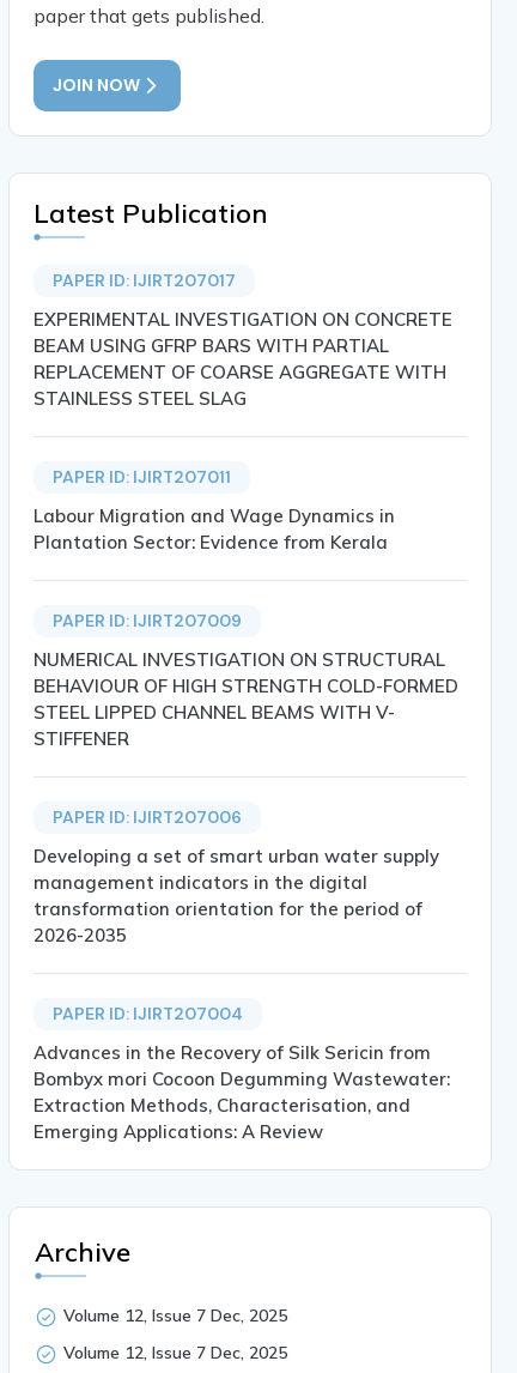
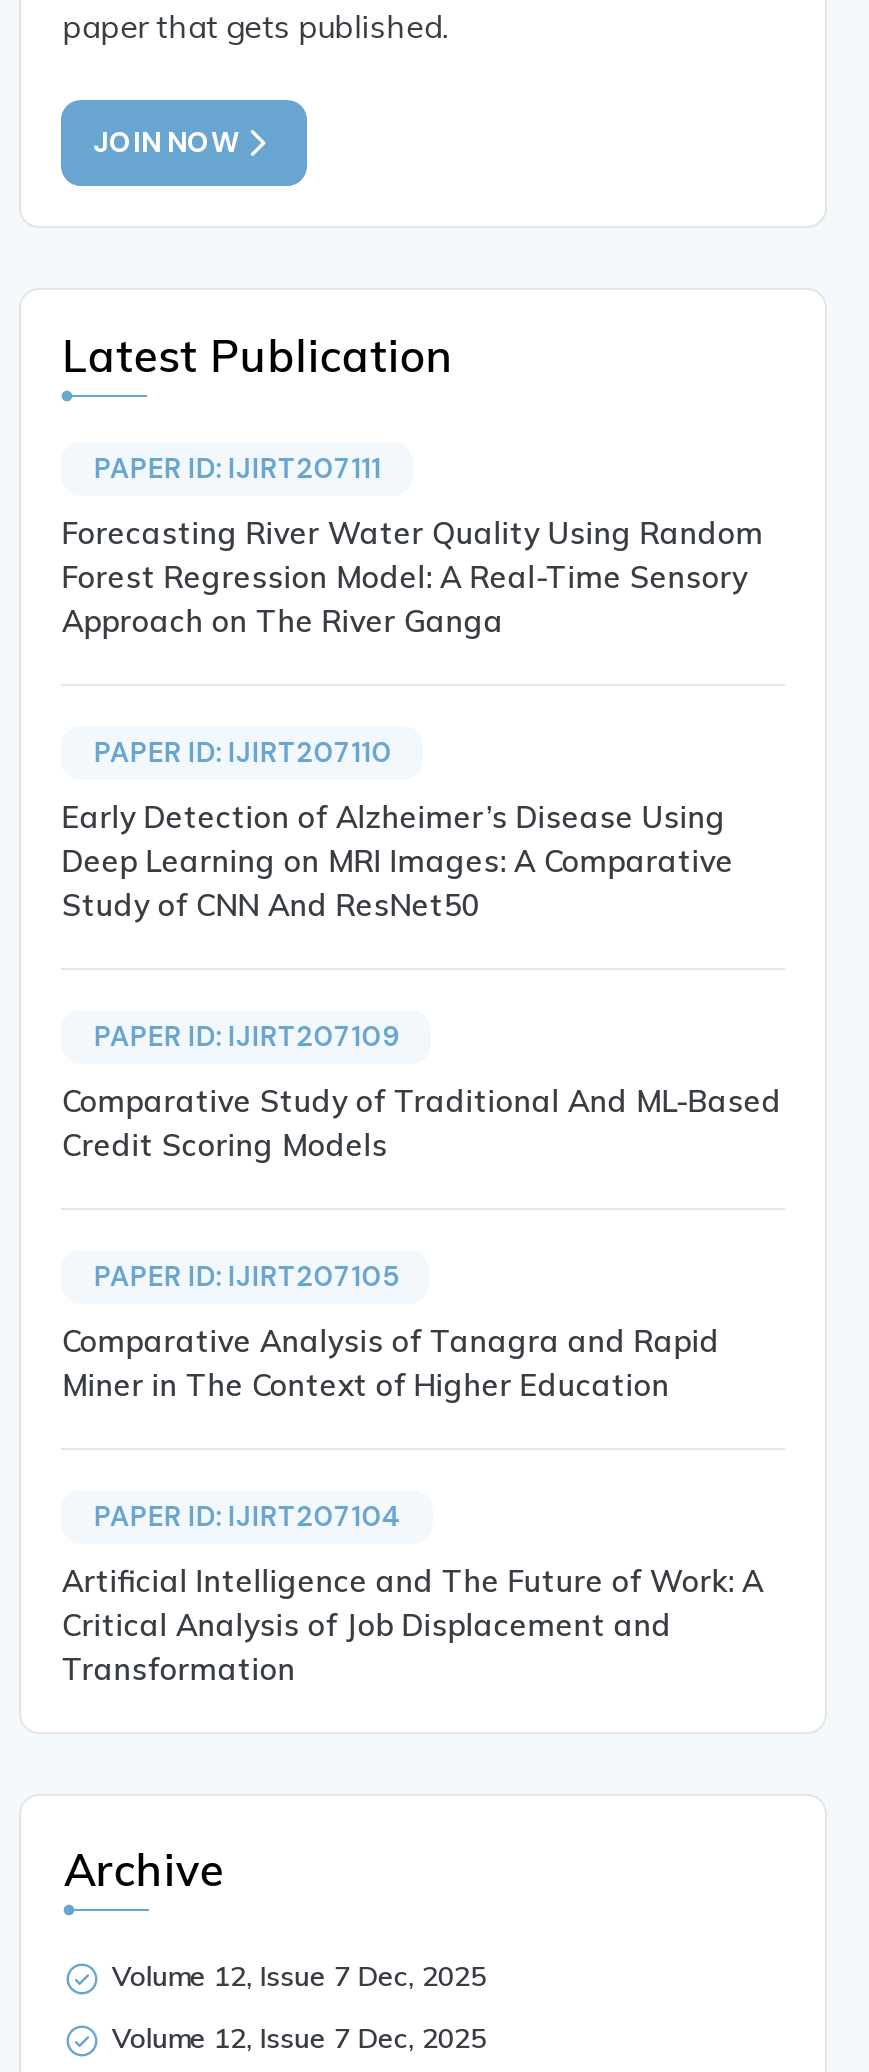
- PAPER ID: IJIRT207017
+ PAPER ID: IJIRT207111

- EXPERIMENTAL INVESTIGATION ON CONCRETE
- BEAM USING GFRP BARS WITH PARTIAL
- REPLACEMENT OF COARSE AGGREGATE WITH
- STAINLESS STEEL SLAG
+ Forecasting River Water Quality Using Random
+ Forest Regression Model: A Real-Time Sensory
+ Approach on The River Ganga

- PAPER ID: IJIRT207011
+ PAPER ID: IJIRT207110

- Labour Migration and Wage Dynamics in
- Plantation Sector: Evidence from Kerala
+ Early Detection of Alzheimer’s Disease Using
+ Deep Learning on MRI Images: A Comparative
+ Study of CNN And ResNet50

- PAPER ID: IJIRT207009
+ PAPER ID: IJIRT207109

- NUMERICAL INVESTIGATION ON STRUCTURAL
- BEHAVIOUR OF HIGH STRENGTH COLD-FORMED
- STEEL LIPPED CHANNEL BEAMS WITH V-
- STIFFENER
+ Comparative Study of Traditional And ML-Based
+ Credit Scoring Models

- PAPER ID: IJIRT207006
+ PAPER ID: IJIRT207105

- Developing a set of smart urban water supply
- management indicators in the digital
- transformation orientation for the period of
- 2026-2035
+ Comparative Analysis of Tanagra and Rapid
+ Miner in The Context of Higher Education

- PAPER ID: IJIRT207004
+ PAPER ID: IJIRT207104

- Advances in the Recovery of Silk Sericin from
- Bombyx mori Cocoon Degumming Wastewater:
- Extraction Methods, Characterisation, and
- Emerging Applications: A Review
+ Artificial Intelligence and The Future of Work: A
+ Critical Analysis of Job Displacement and
+ Transformation
